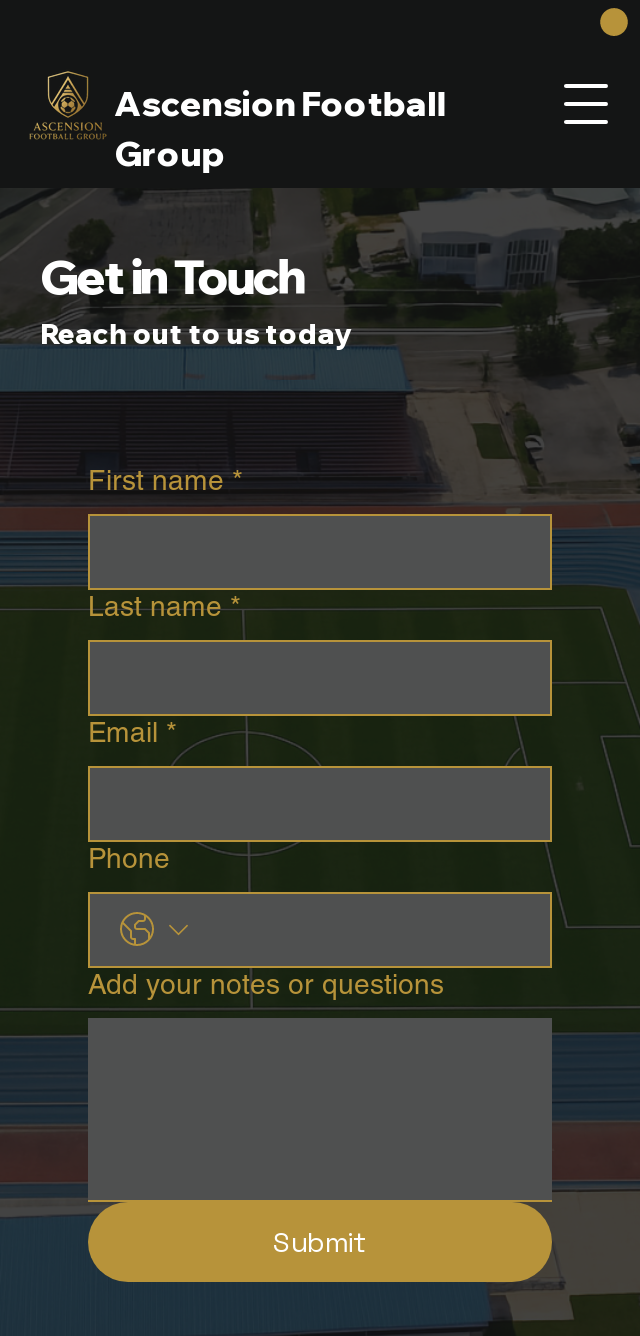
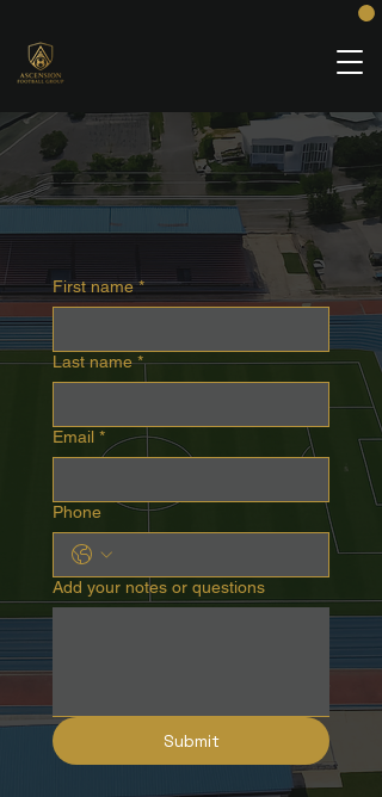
- Ascension Football
- Group
- Get in Touch
- Reach out to us today
